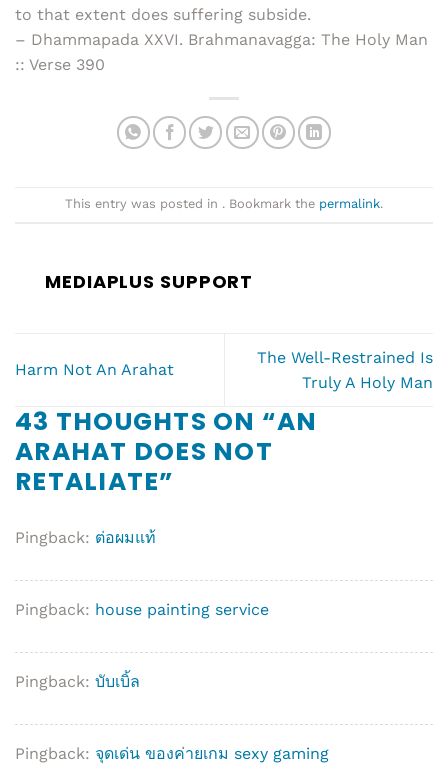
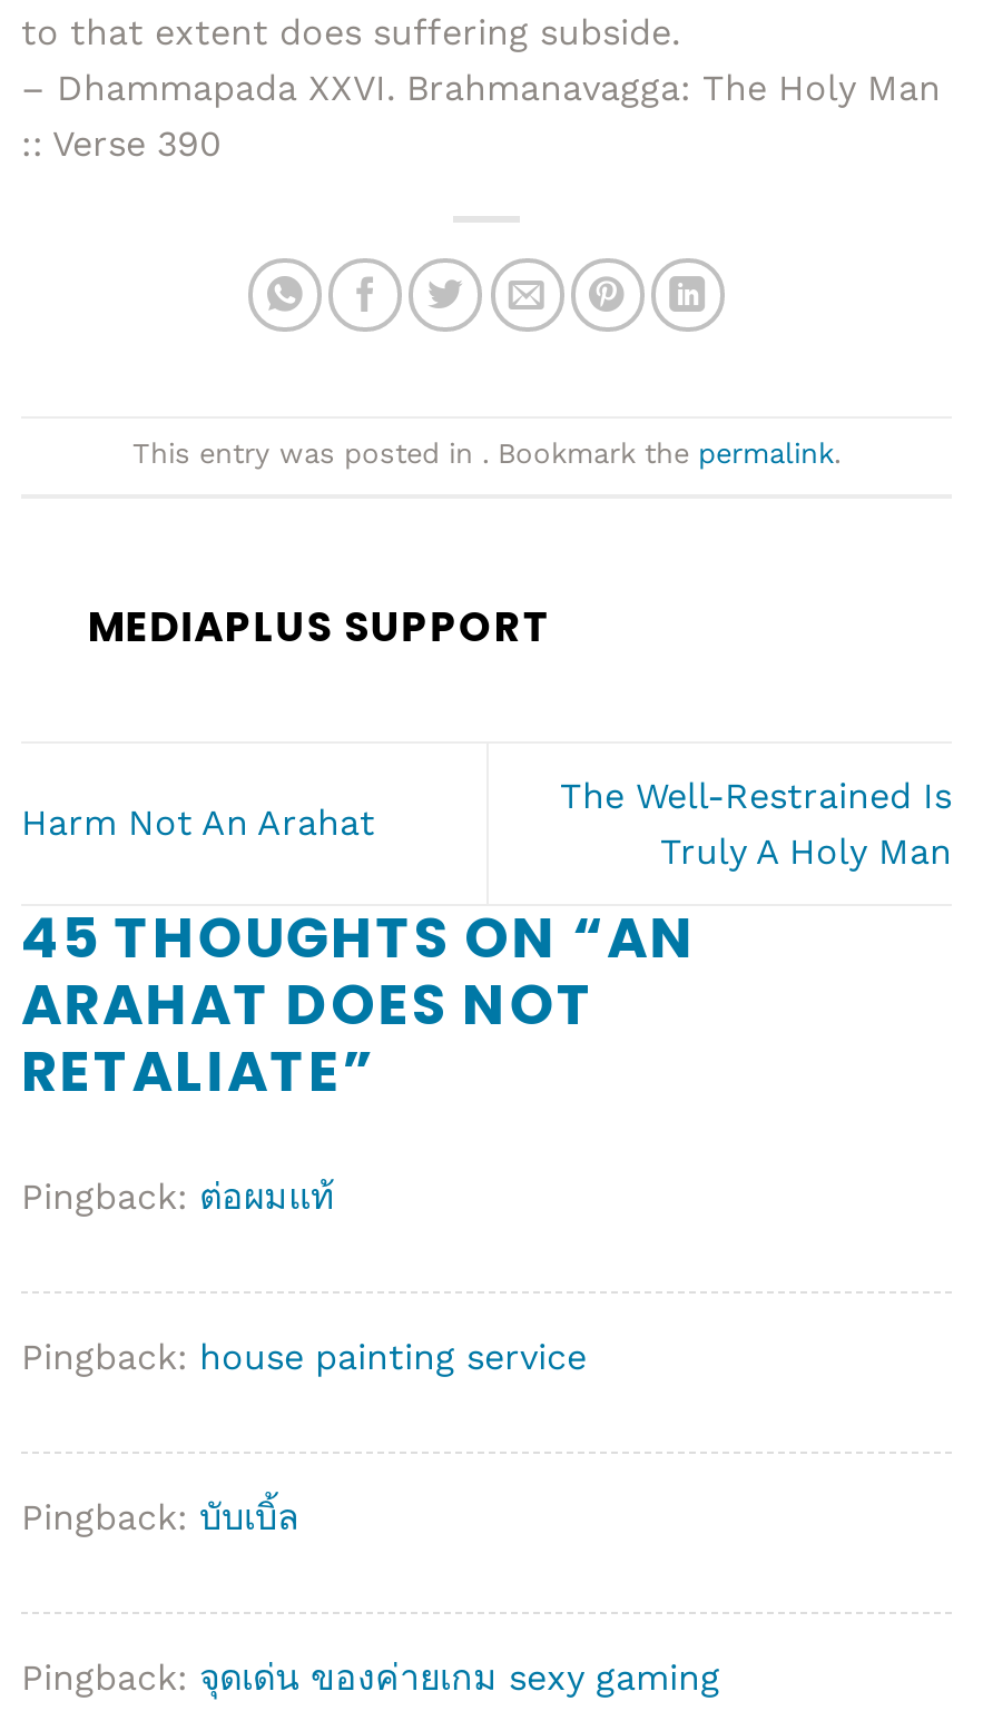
- 43 THOUGHTS ON “AN
+ 45 THOUGHTS ON “AN
